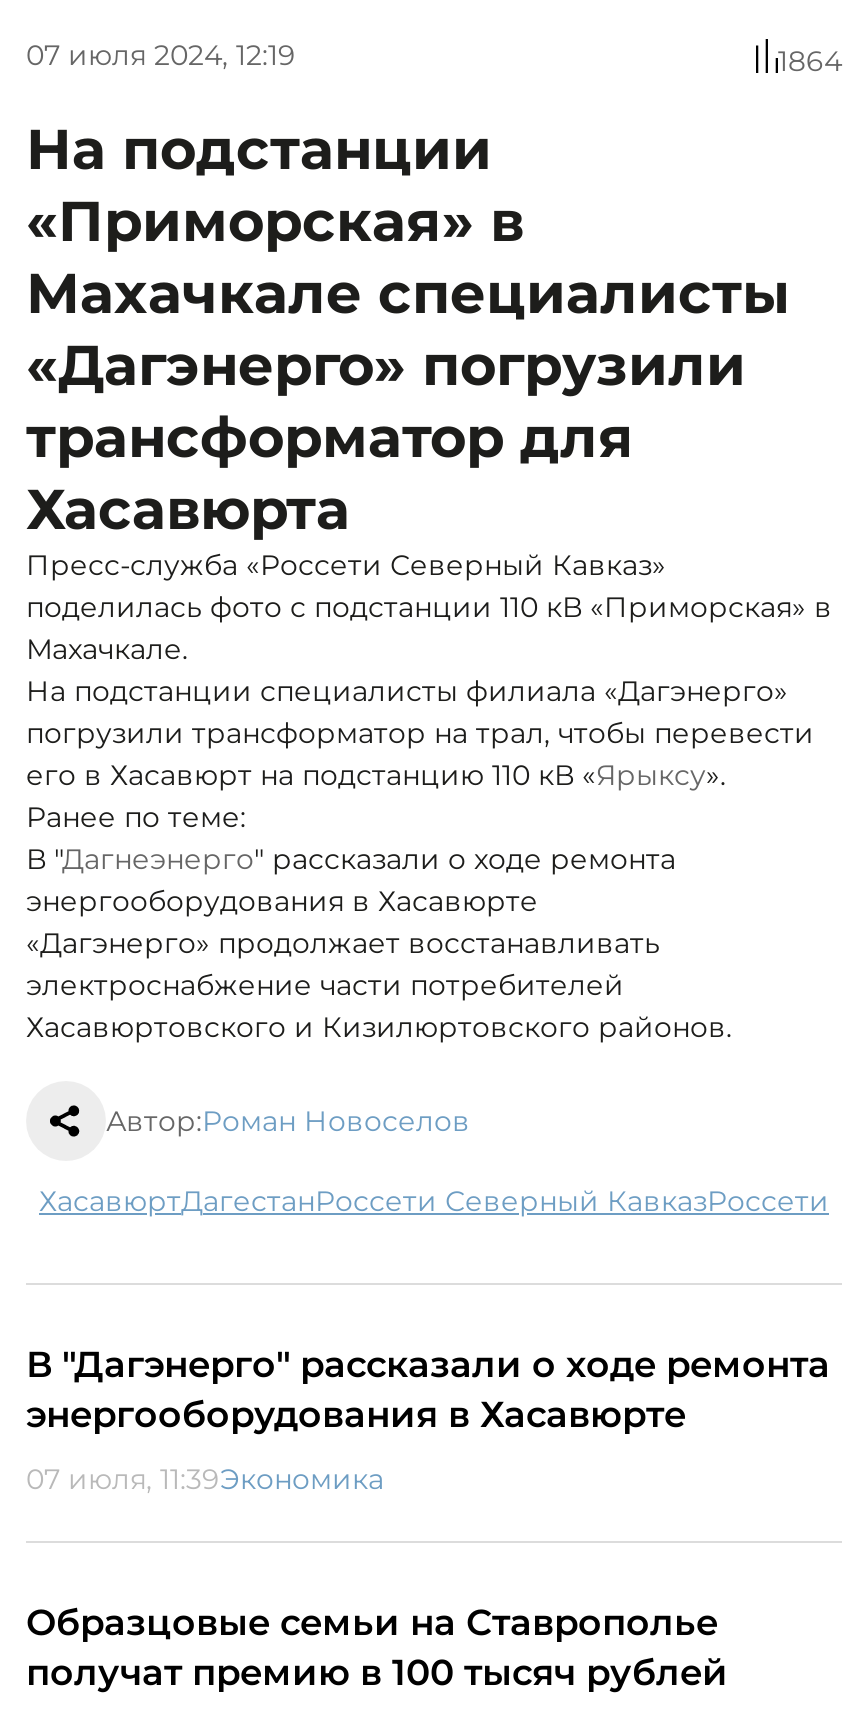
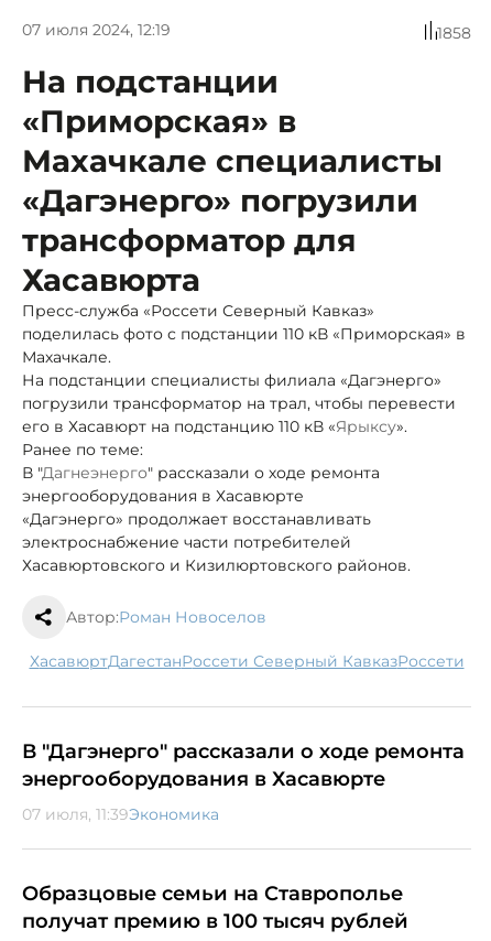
- 1864
+ 1858
